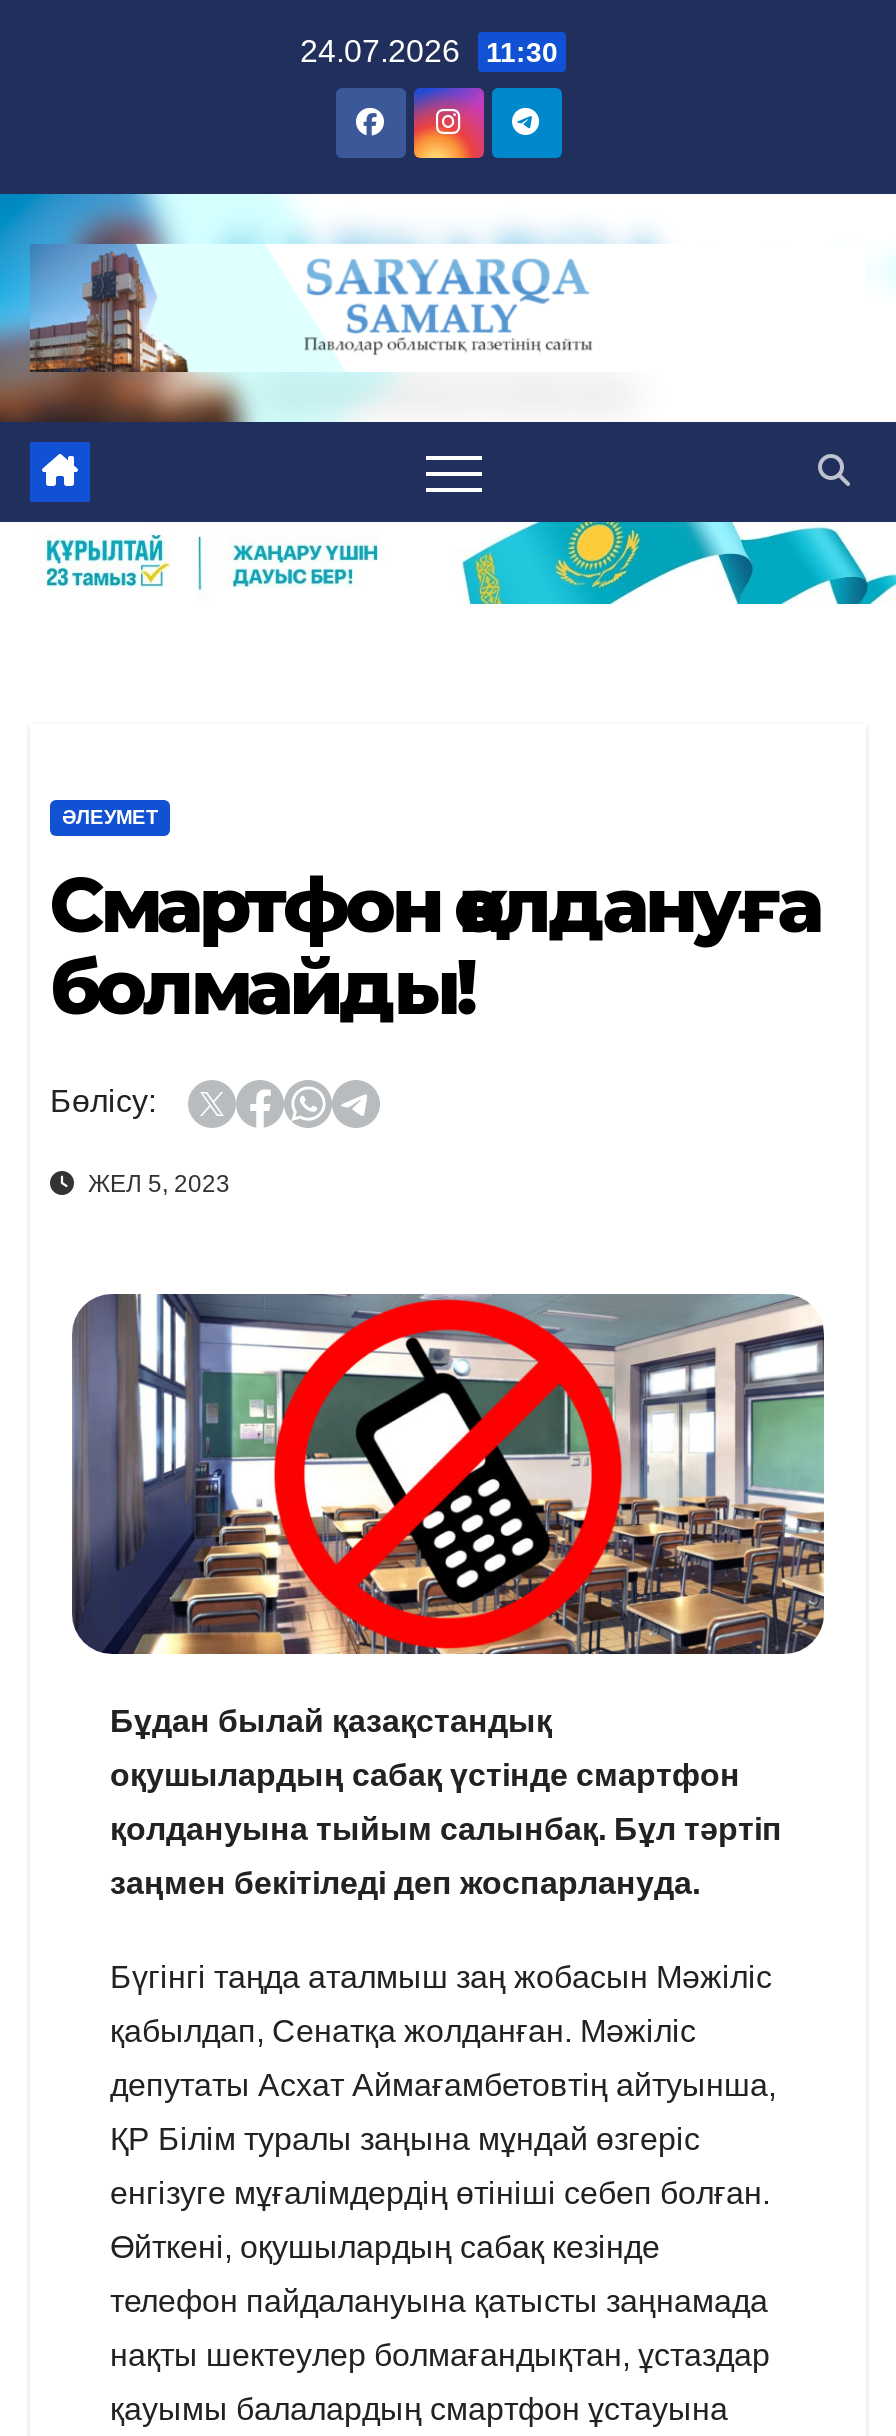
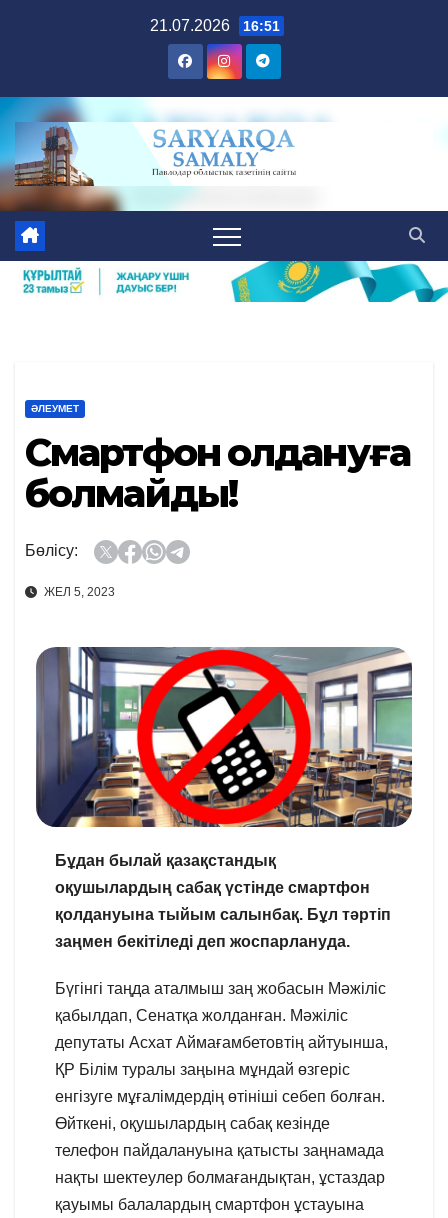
- 24.07.2026 11:30
+ 21.07.2026 16:51
